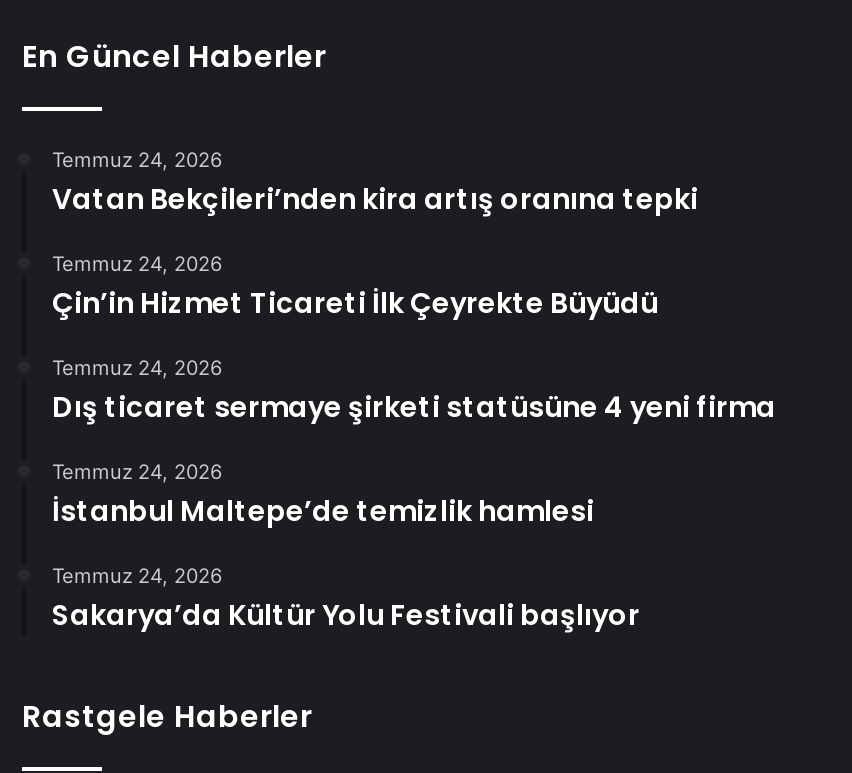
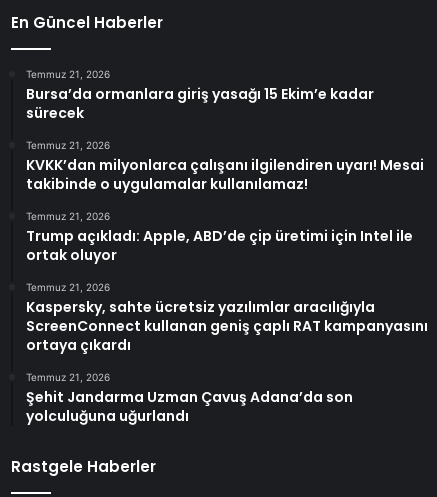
- Temmuz 24, 2026
- Vatan Bekçileri’nden kira artış oranına tepki
+ Temmuz 21, 2026
+ Bursa’da ormanlara giriş yasağı 15 Ekim’e kadar
+ sürecek

- Temmuz 24, 2026
- Çin’in Hizmet Ticareti İlk Çeyrekte Büyüdü
+ Temmuz 21, 2026
+ KVKK’dan milyonlarca çalışanı ilgilendiren uyarı! Mesai
+ takibinde o uygulamalar kullanılamaz!

- Temmuz 24, 2026
- Dış ticaret sermaye şirketi statüsüne 4 yeni firma
+ Temmuz 21, 2026
+ Trump açıkladı: Apple, ABD’de çip üretimi için Intel ile
+ ortak oluyor

- Temmuz 24, 2026
- İstanbul Maltepe’de temizlik hamlesi
+ Temmuz 21, 2026
+ Kaspersky, sahte ücretsiz yazılımlar aracılığıyla
+ ScreenConnect kullanan geniş çaplı RAT kampanyasını
+ ortaya çıkardı

- Temmuz 24, 2026
- Sakarya’da Kültür Yolu Festivali başlıyor
+ Temmuz 21, 2026
+ Şehit Jandarma Uzman Çavuş Adana’da son
+ yolculuğuna uğurlandı
